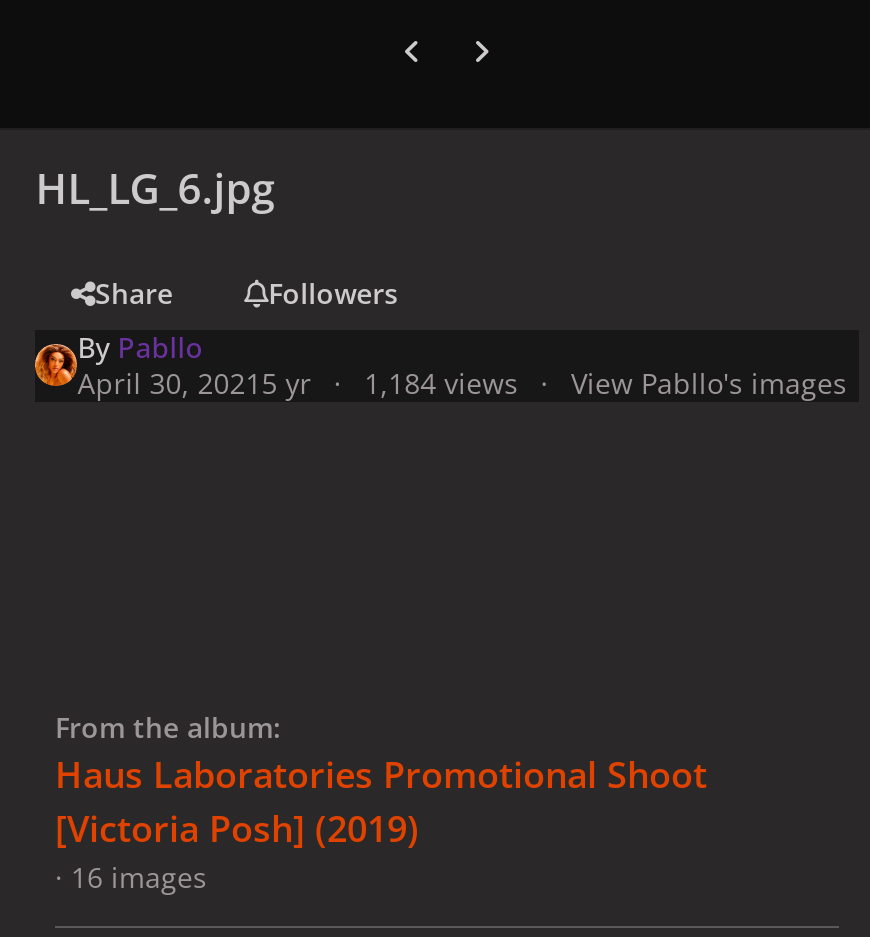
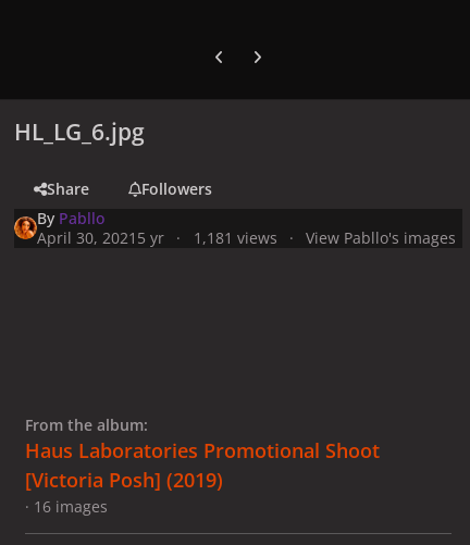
- April 30, 2021 5 yr 1,184 views View Pabllo's images
+ April 30, 2021 5 yr 1,181 views View Pabllo's images
